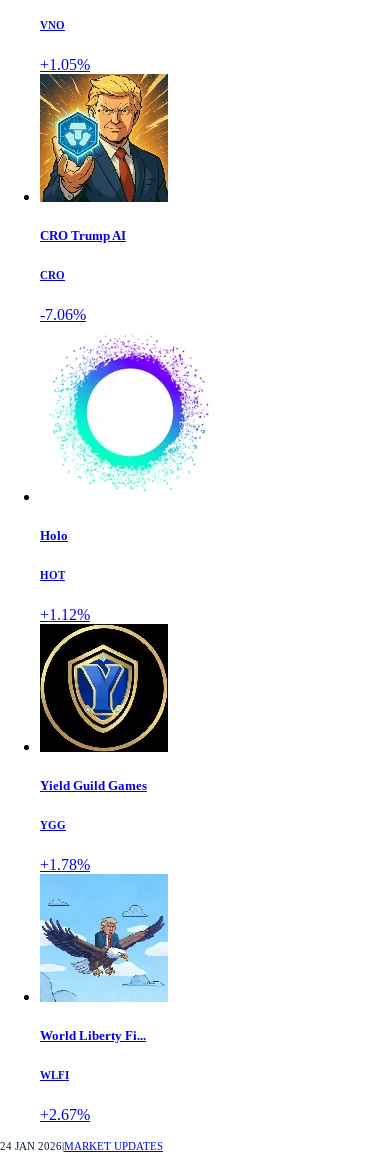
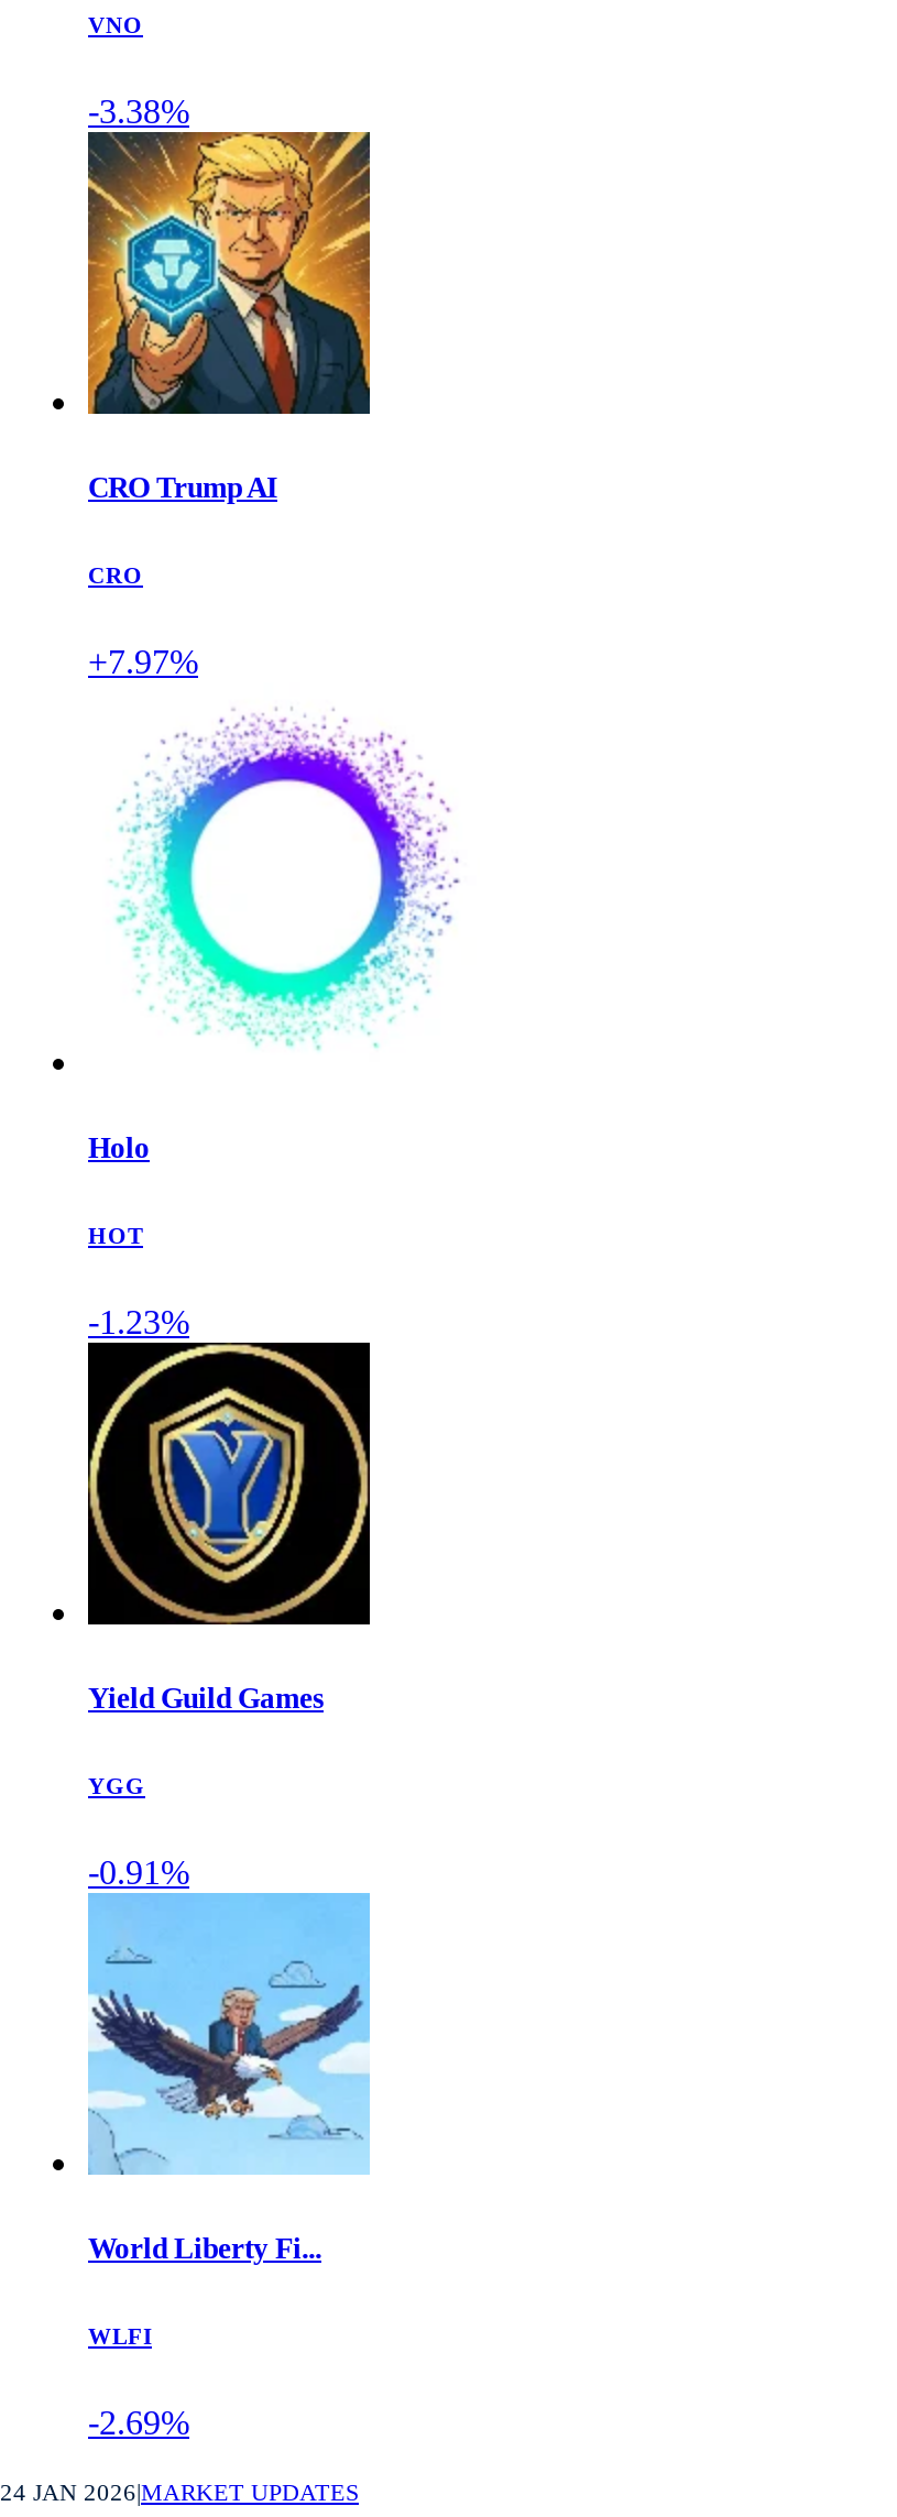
- +1.05%
+ -3.38%

- -7.06%
+ +7.97%

- +1.12%
+ -1.23%

- +1.78%
+ -0.91%

- +2.67%
+ -2.69%
